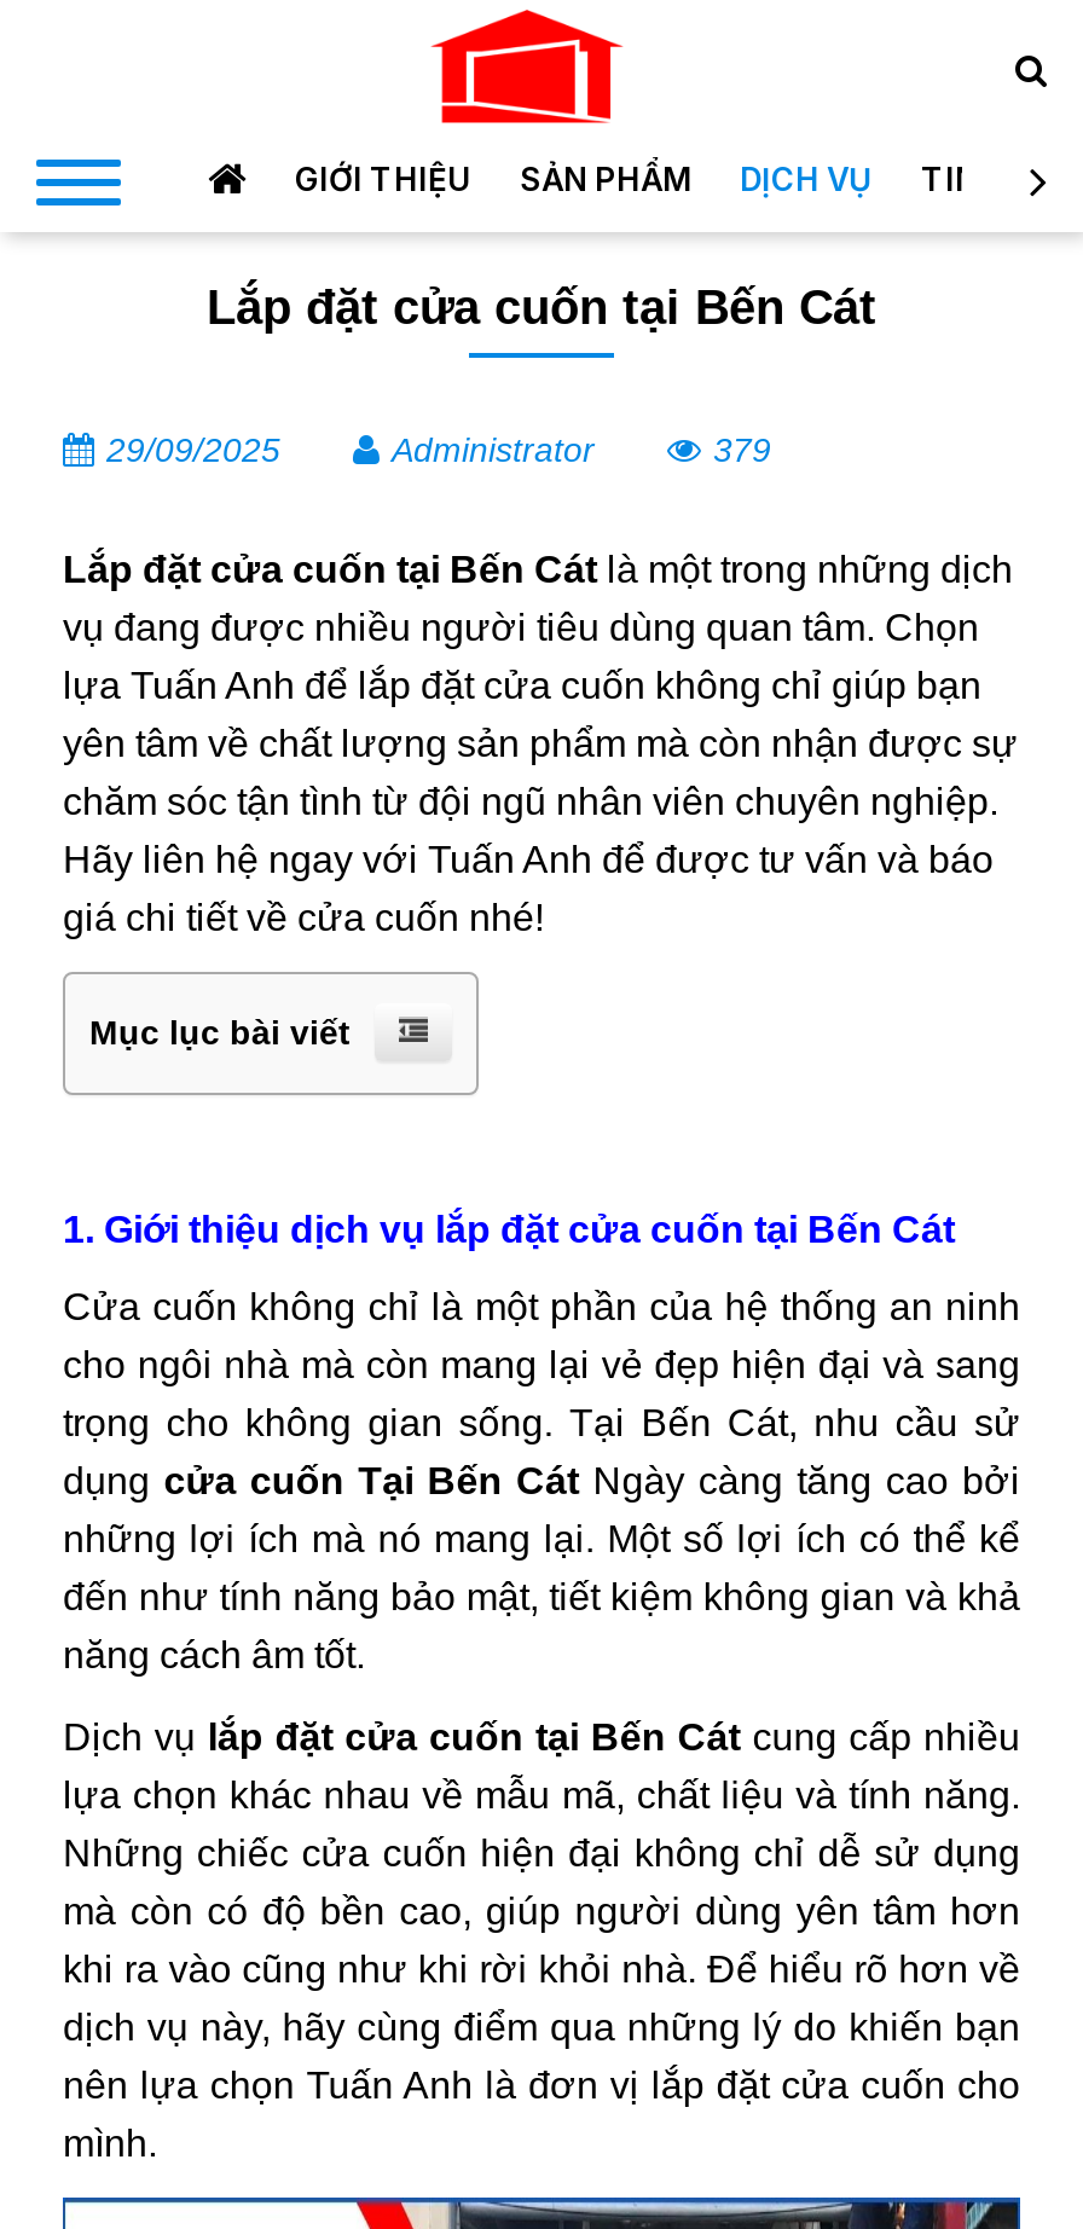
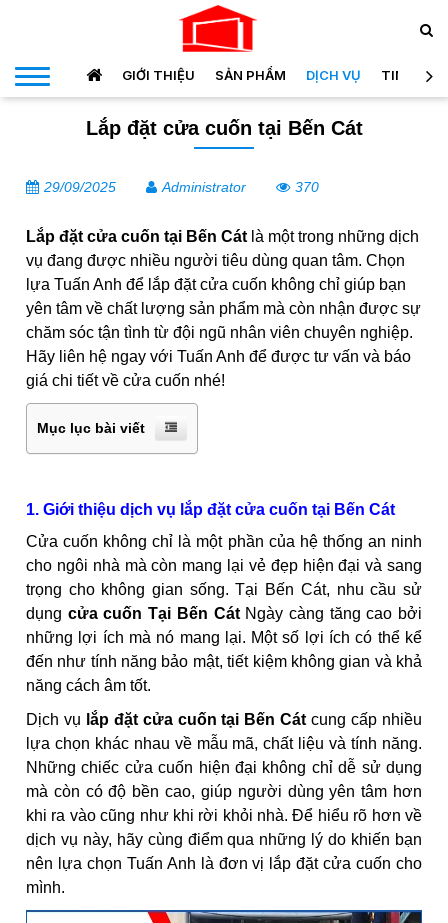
- 379
+ 370
